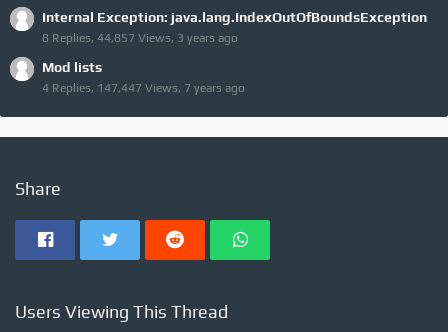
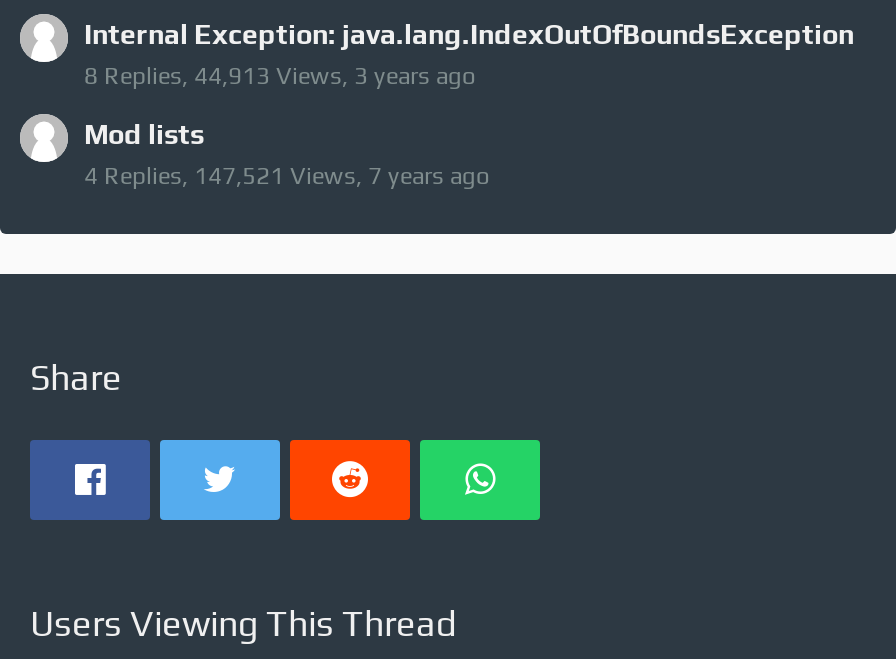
- 8 Replies, 44,857 Views, 3 years ago
+ 8 Replies, 44,913 Views, 3 years ago

- 4 Replies, 147,447 Views, 7 years ago
+ 4 Replies, 147,521 Views, 7 years ago
